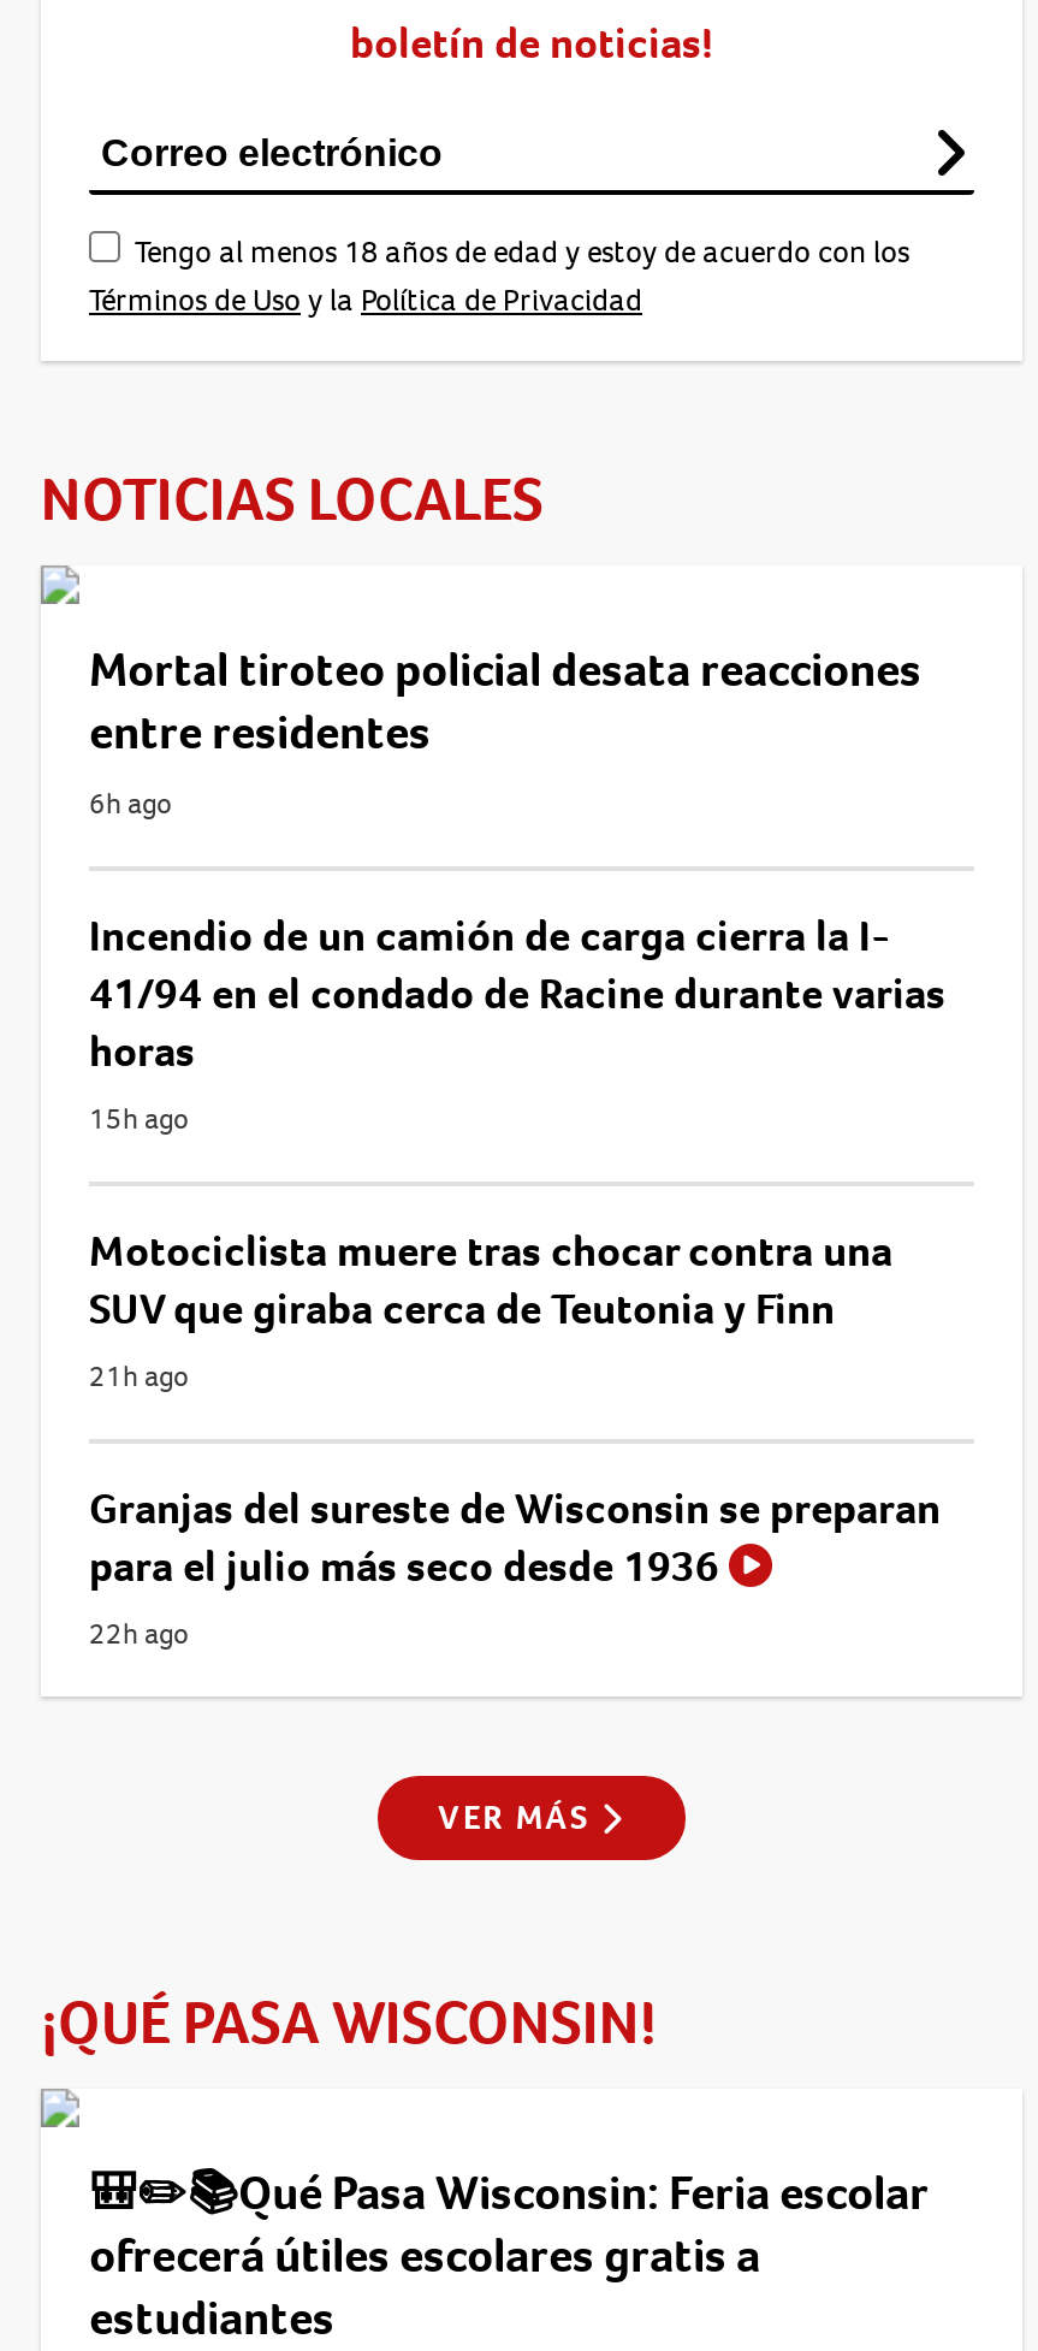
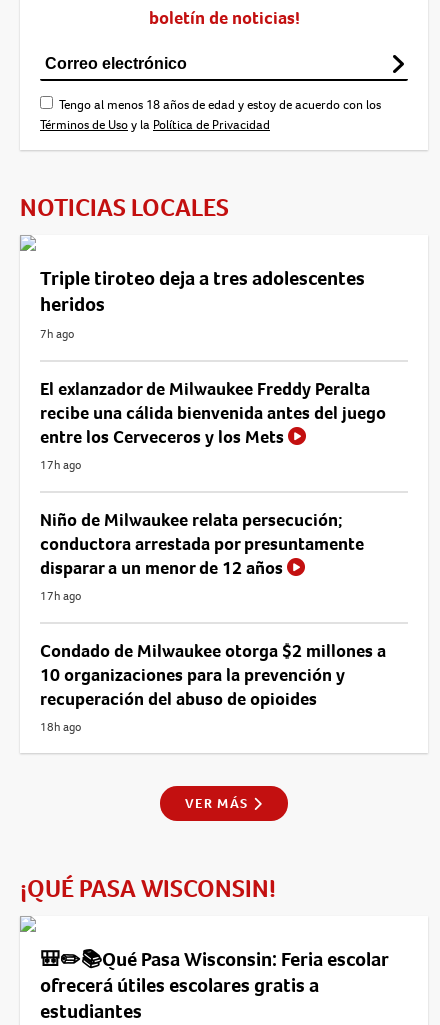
- Mortal tiroteo policial desata reacciones
- entre residentes
- 6h ago
+ Triple tiroteo deja a tres adolescentes
+ heridos
+ 7h ago

- Incendio de un camión de carga cierra la I-
- 41/94 en el condado de Racine durante varias
- horas
- 15h ago
+ El exlanzador de Milwaukee Freddy Peralta
+ recibe una cálida bienvenida antes del juego
+ entre los Cerveceros y los Mets
+ 17h ago

- Motociclista muere tras chocar contra una
- SUV que giraba cerca de Teutonia y Finn
- 21h ago
+ Niño de Milwaukee relata persecución;
+ conductora arrestada por presuntamente
+ disparar a un menor de 12 años
+ 17h ago

- Granjas del sureste de Wisconsin se preparan
- para el julio más seco desde 1936
- 22h ago
+ Condado de Milwaukee otorga $2 millones a
+ 10 organizaciones para la prevención y
+ recuperación del abuso de opioides
+ 18h ago
